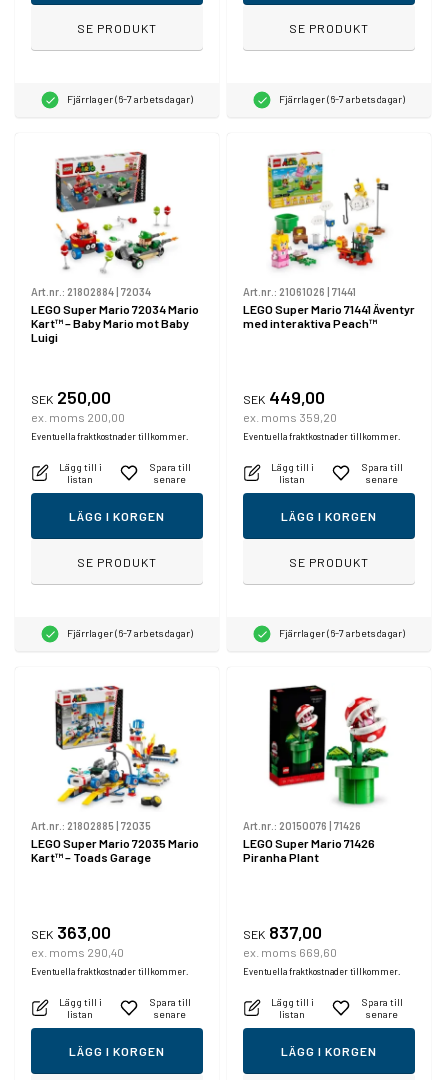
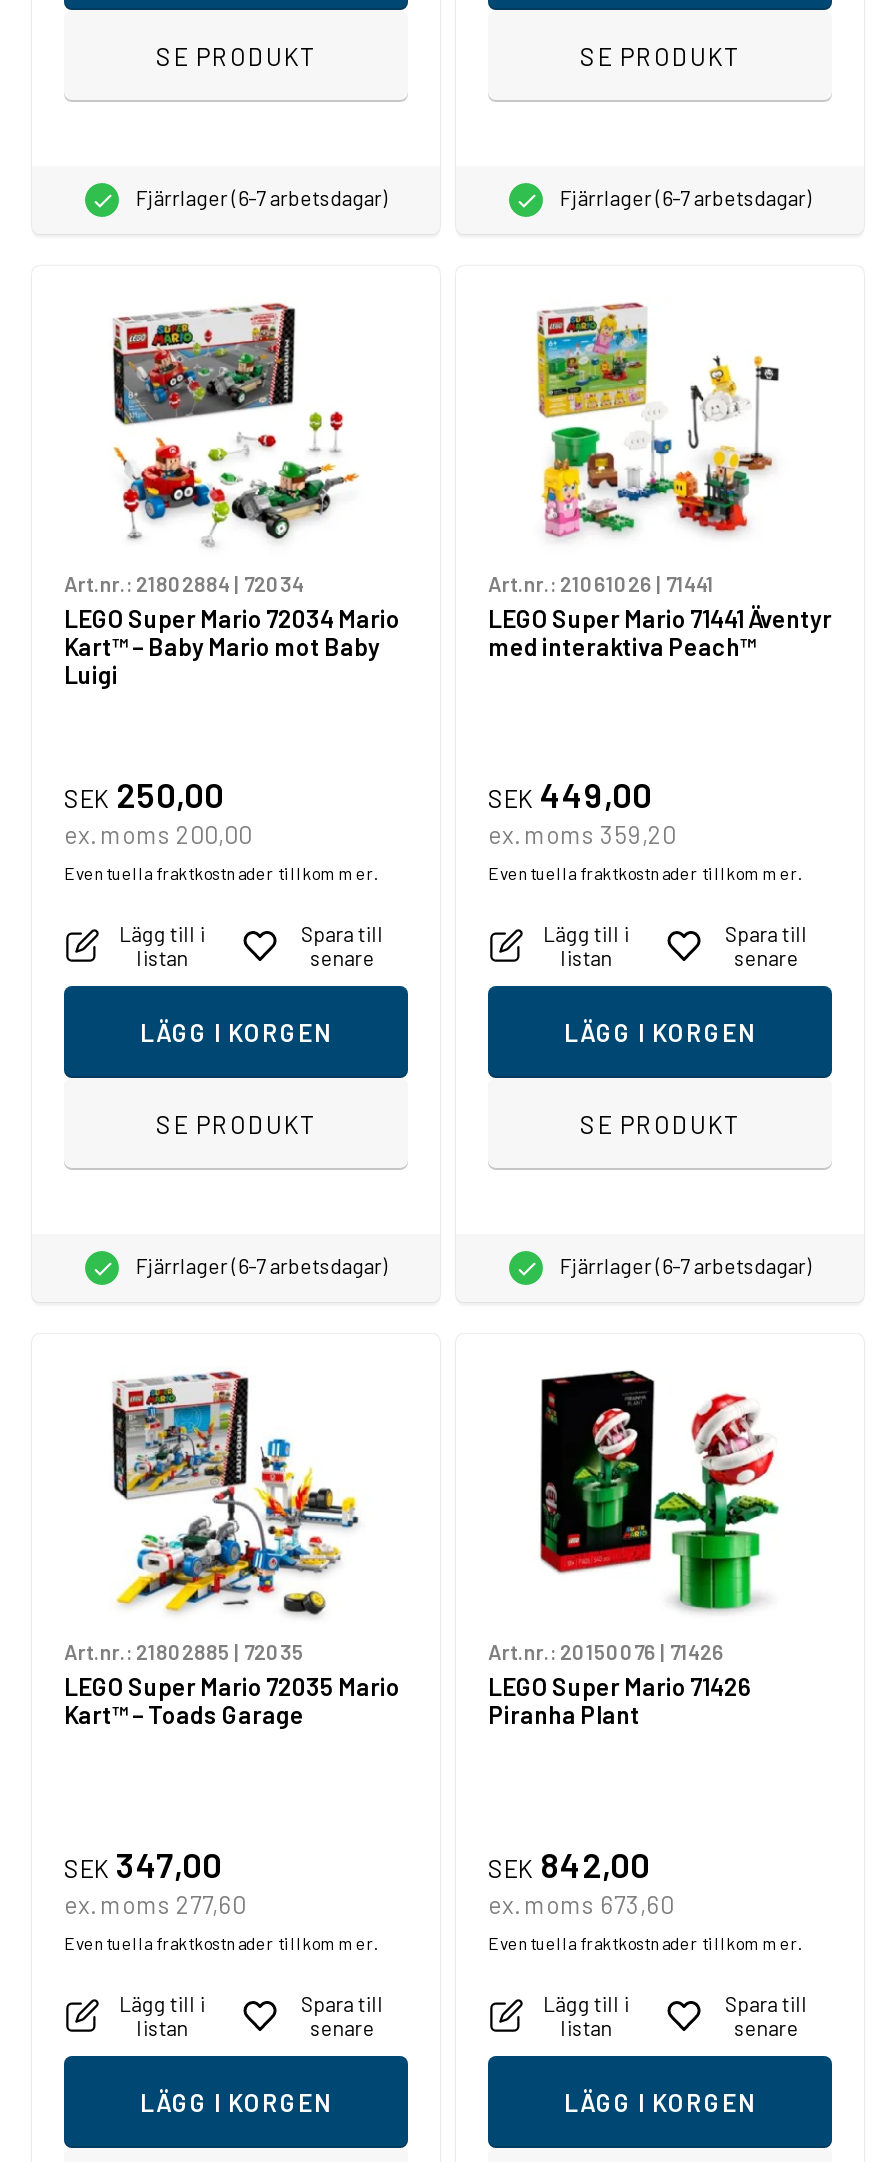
- SEK 363,00
+ SEK 347,00

- SEK 837,00
+ SEK 842,00

- ex. moms 290,40
+ ex. moms 277,60

- ex. moms 669,60
+ ex. moms 673,60
